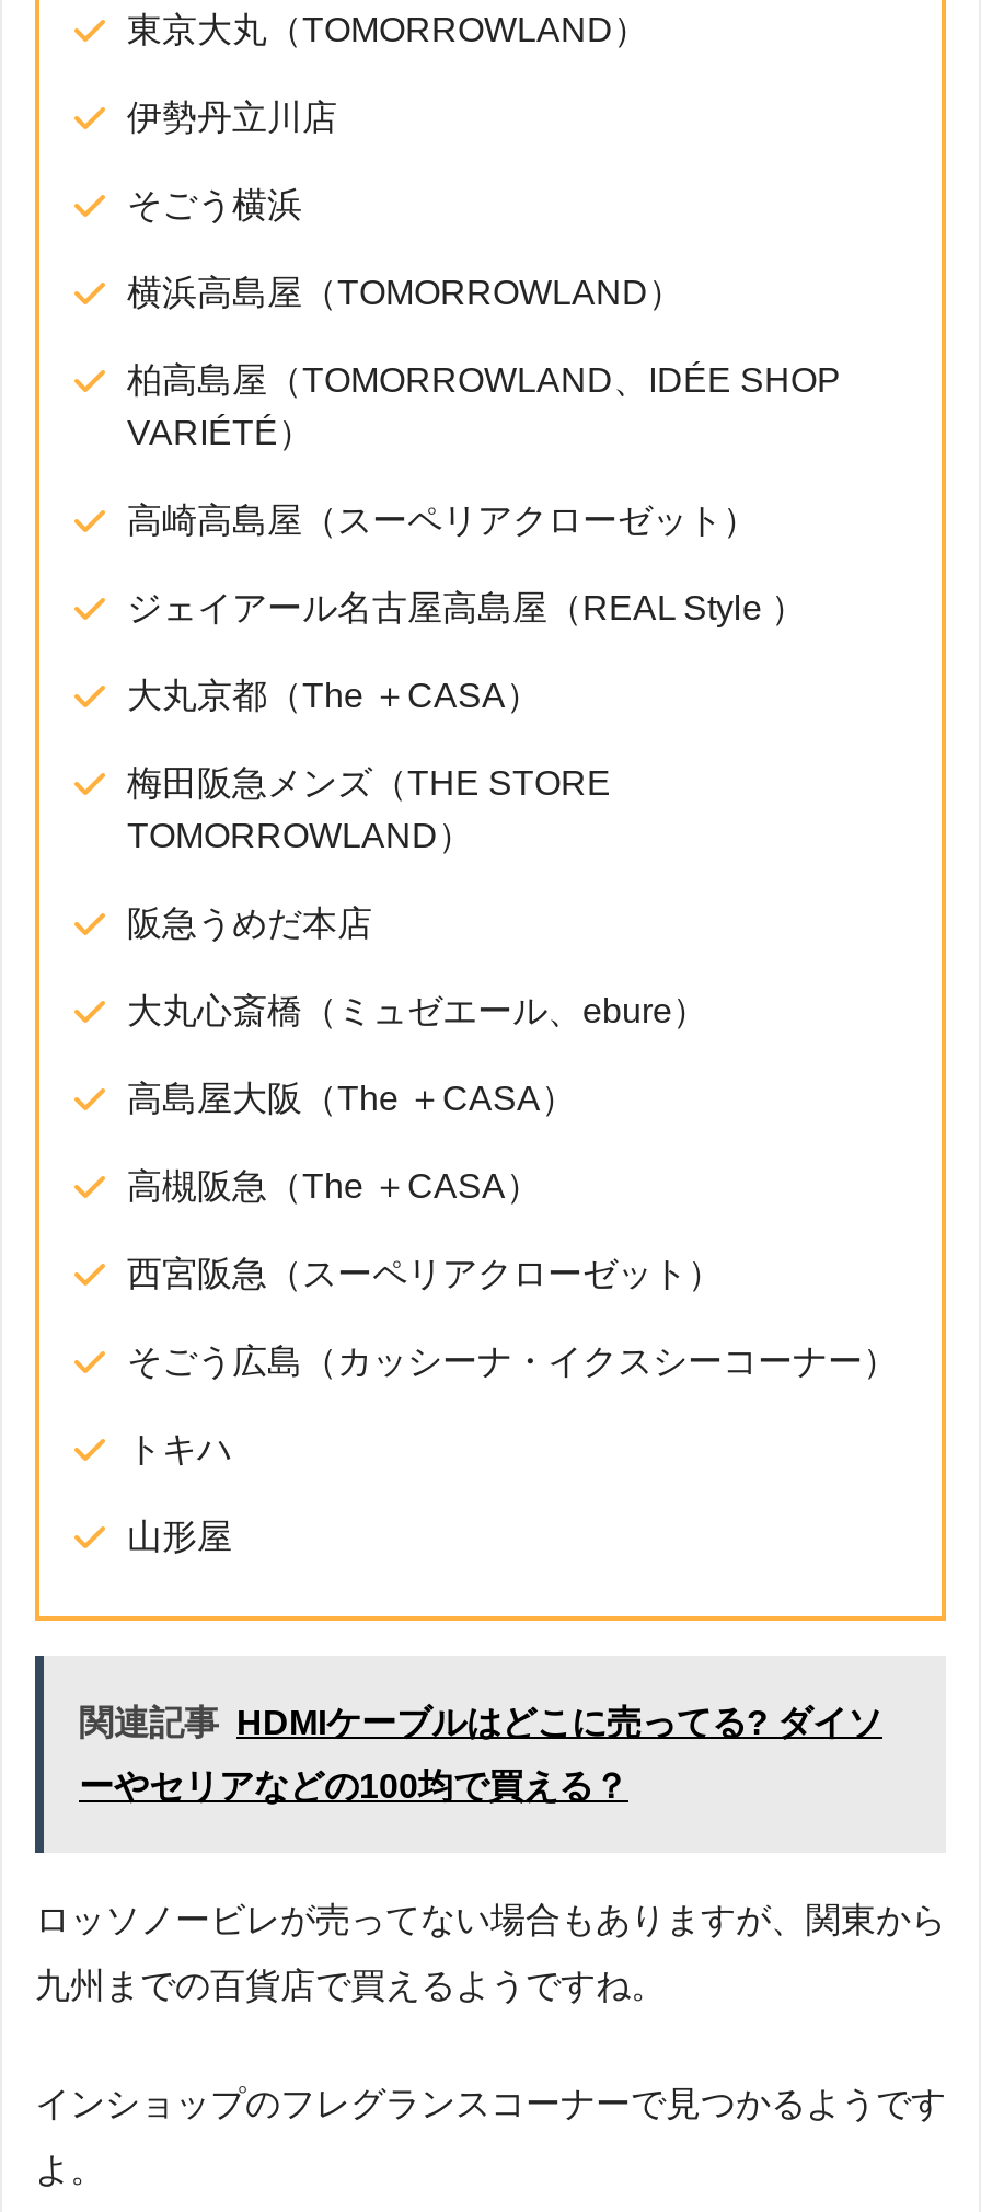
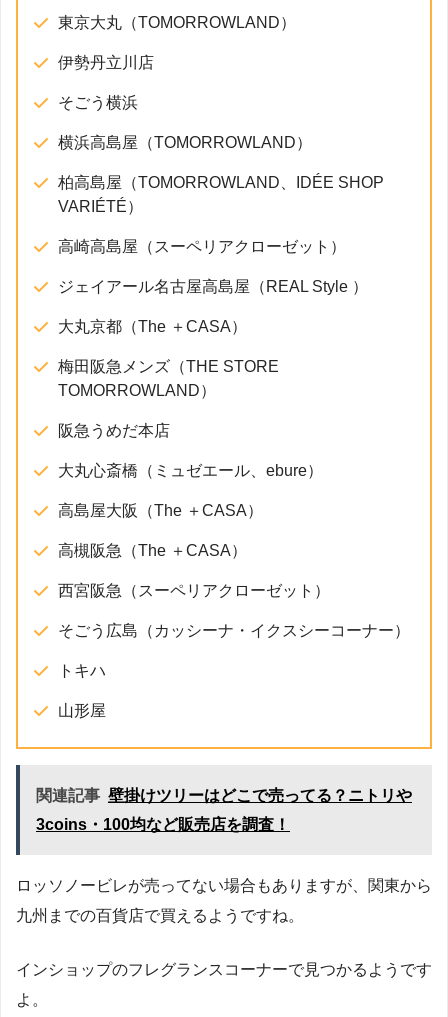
- 関連記事 HDMIケーブルはどこに売ってる? ダイソ
+ 関連記事 壁掛けツリーはどこで売ってる？ニトリや

- ーやセリアなどの100均で買える？
+ 3coins・100均など販売店を調査！
